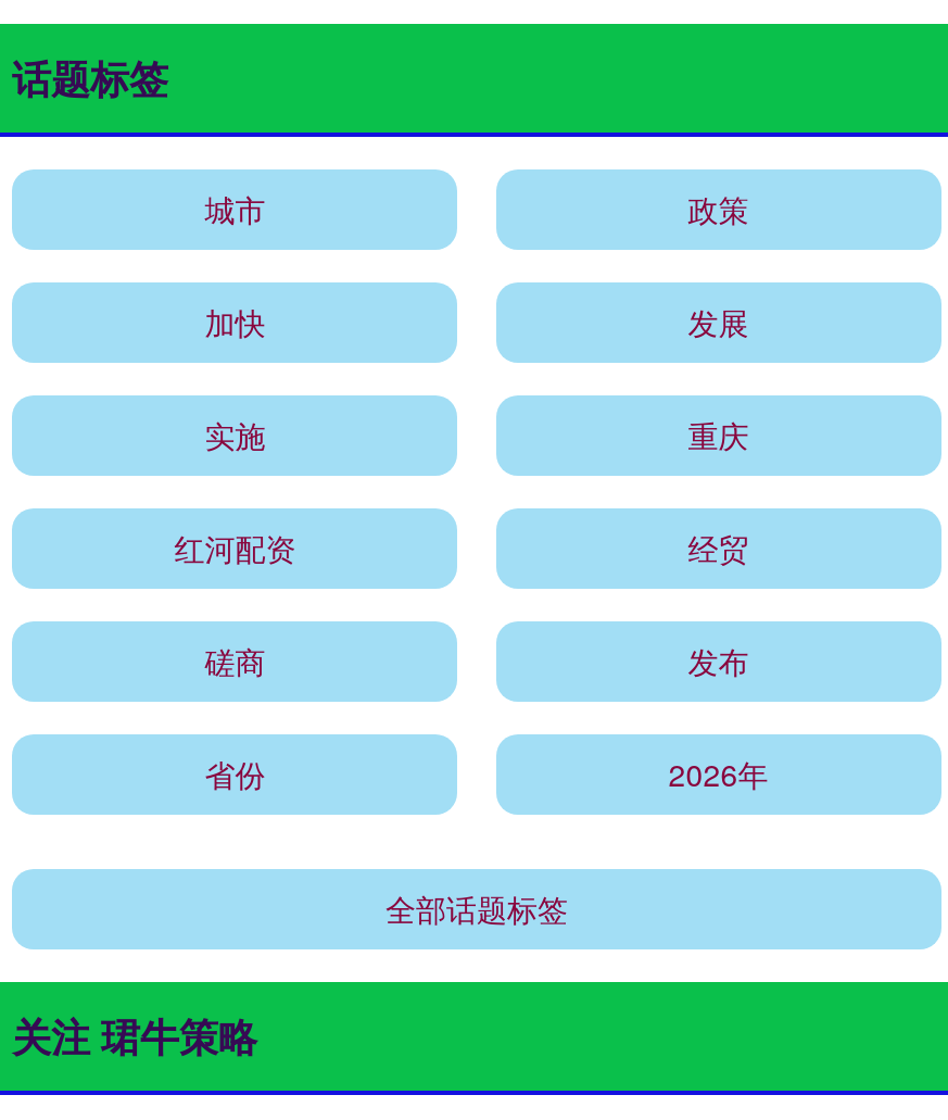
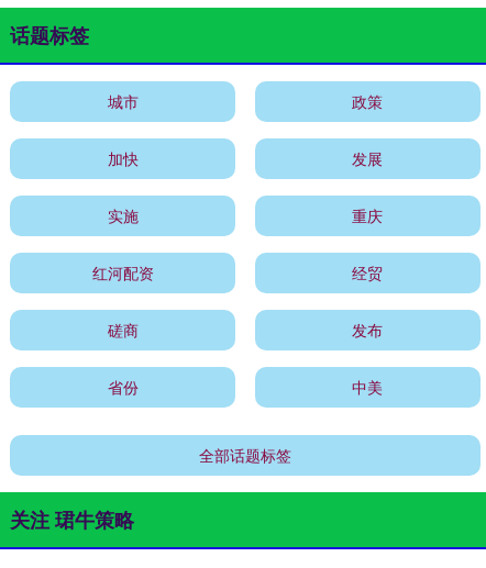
- 2026年
+ 中美
